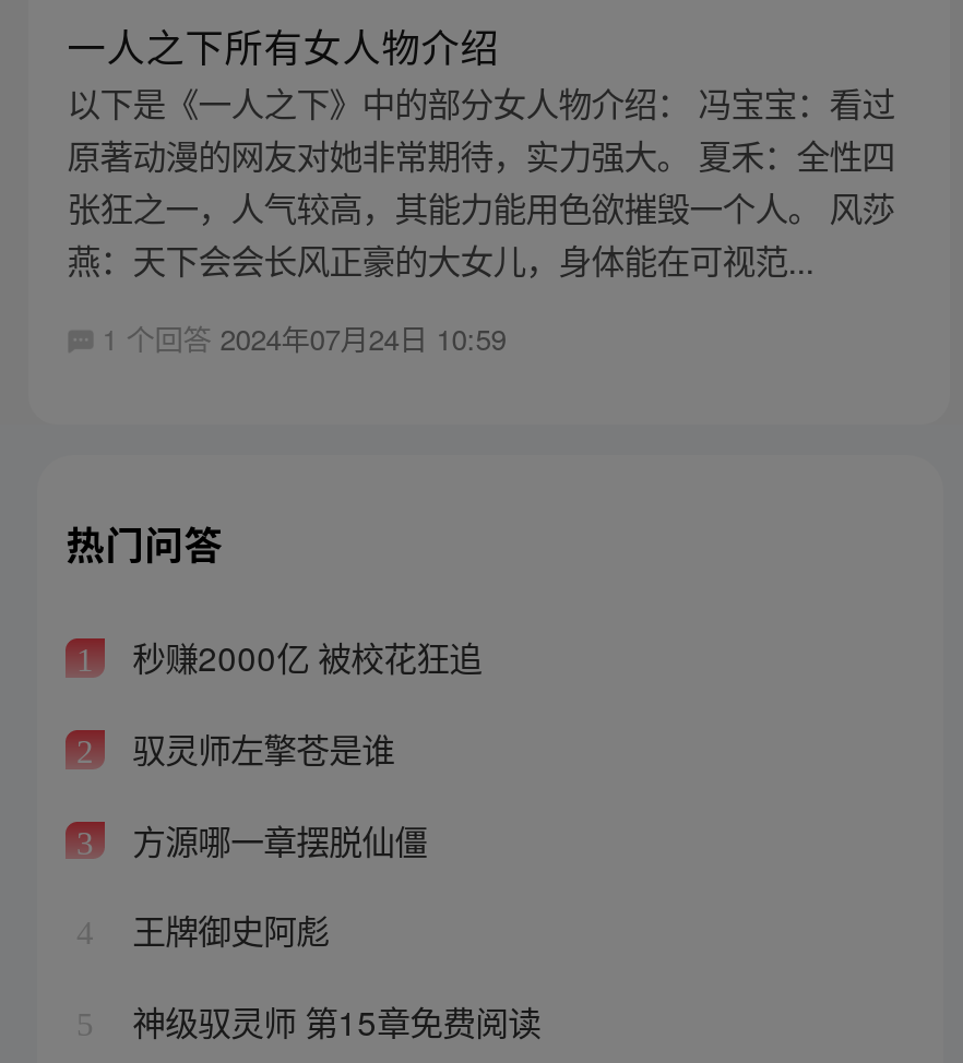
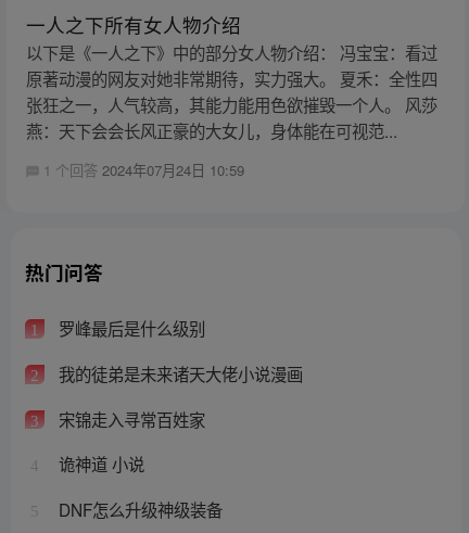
- 秒赚2000亿 被校花狂追
+ 罗峰最后是什么级别

- 驭灵师左擎苍是谁
+ 我的徒弟是未来诸天大佬小说漫画

- 方源哪一章摆脱仙僵
+ 宋锦走入寻常百姓家

- 王牌御史阿彪
+ 诡神道 小说

- 神级驭灵师 第15章免费阅读
+ DNF怎么升级神级装备
